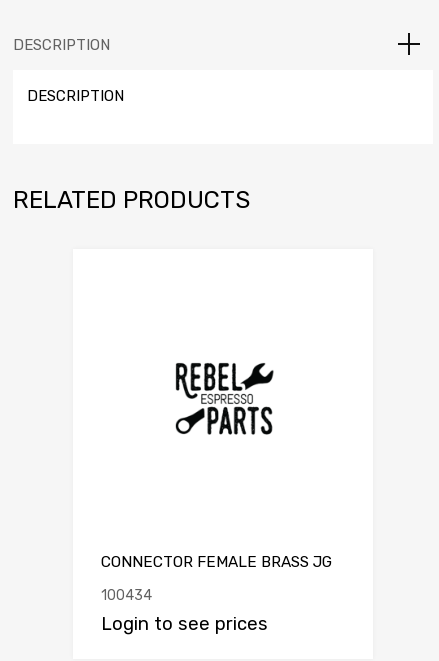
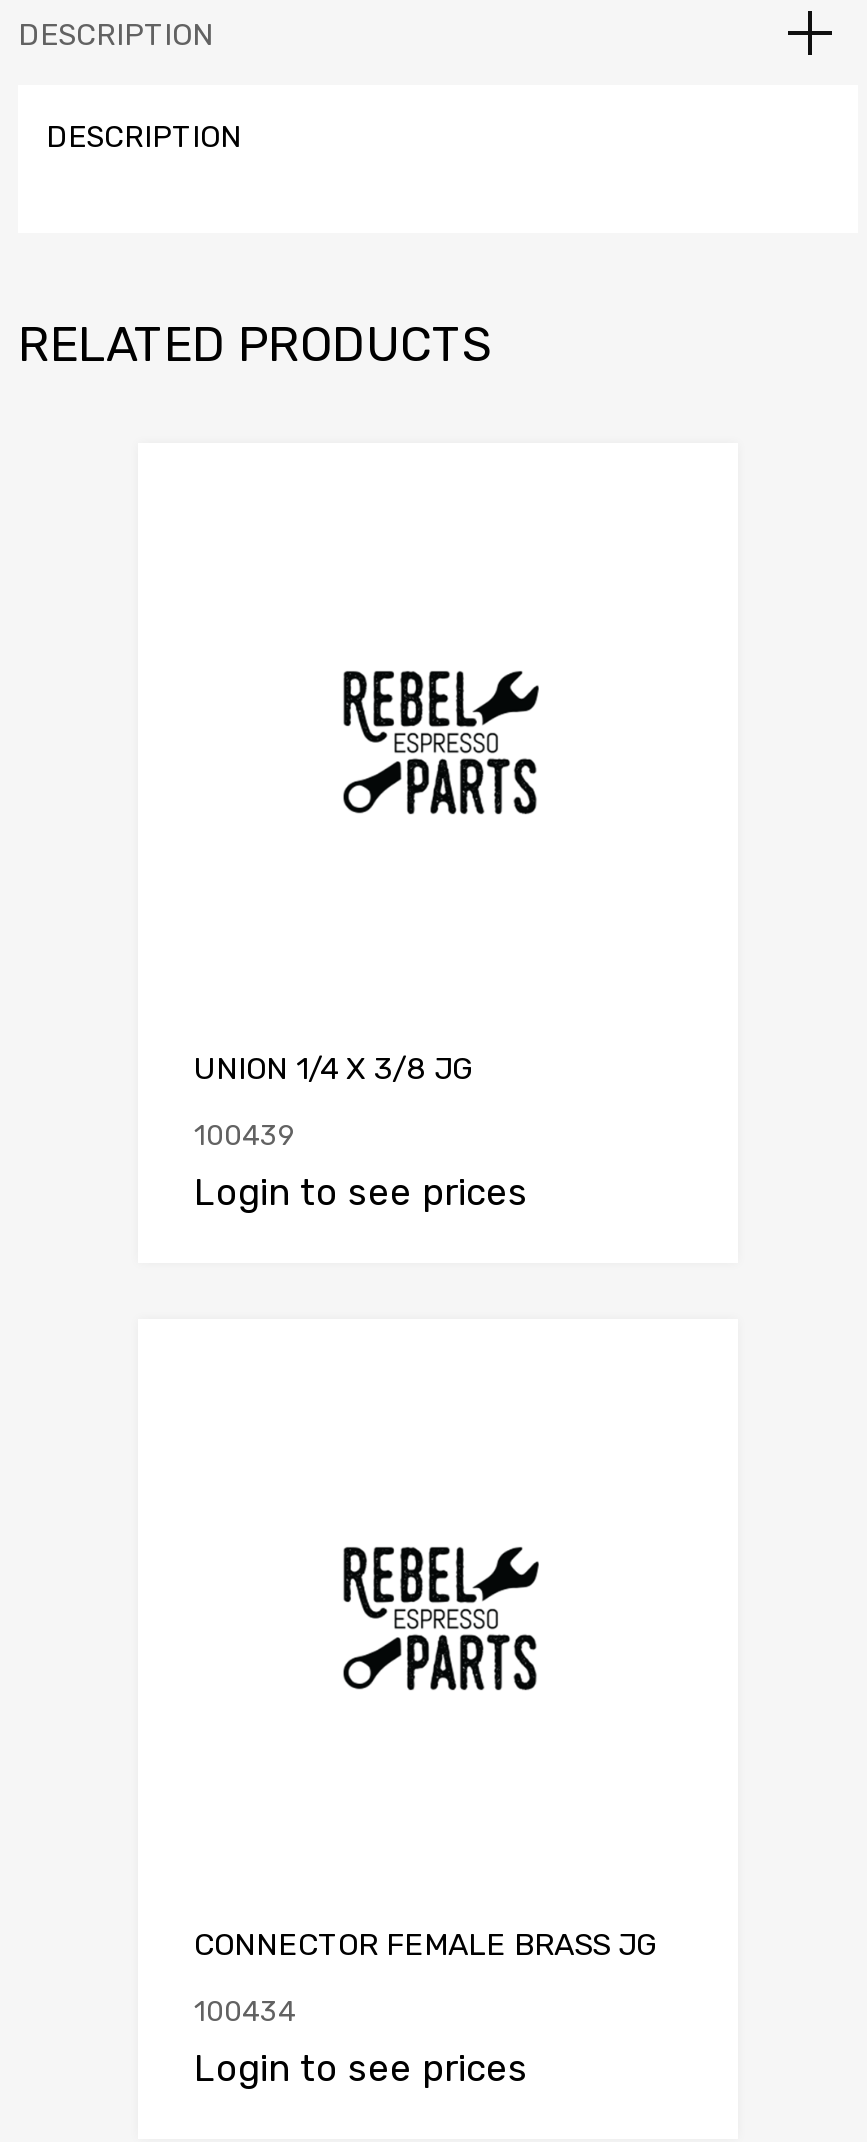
+ UNION 1/4 X 3/8 JG
+ 100439
+ Login to see prices
